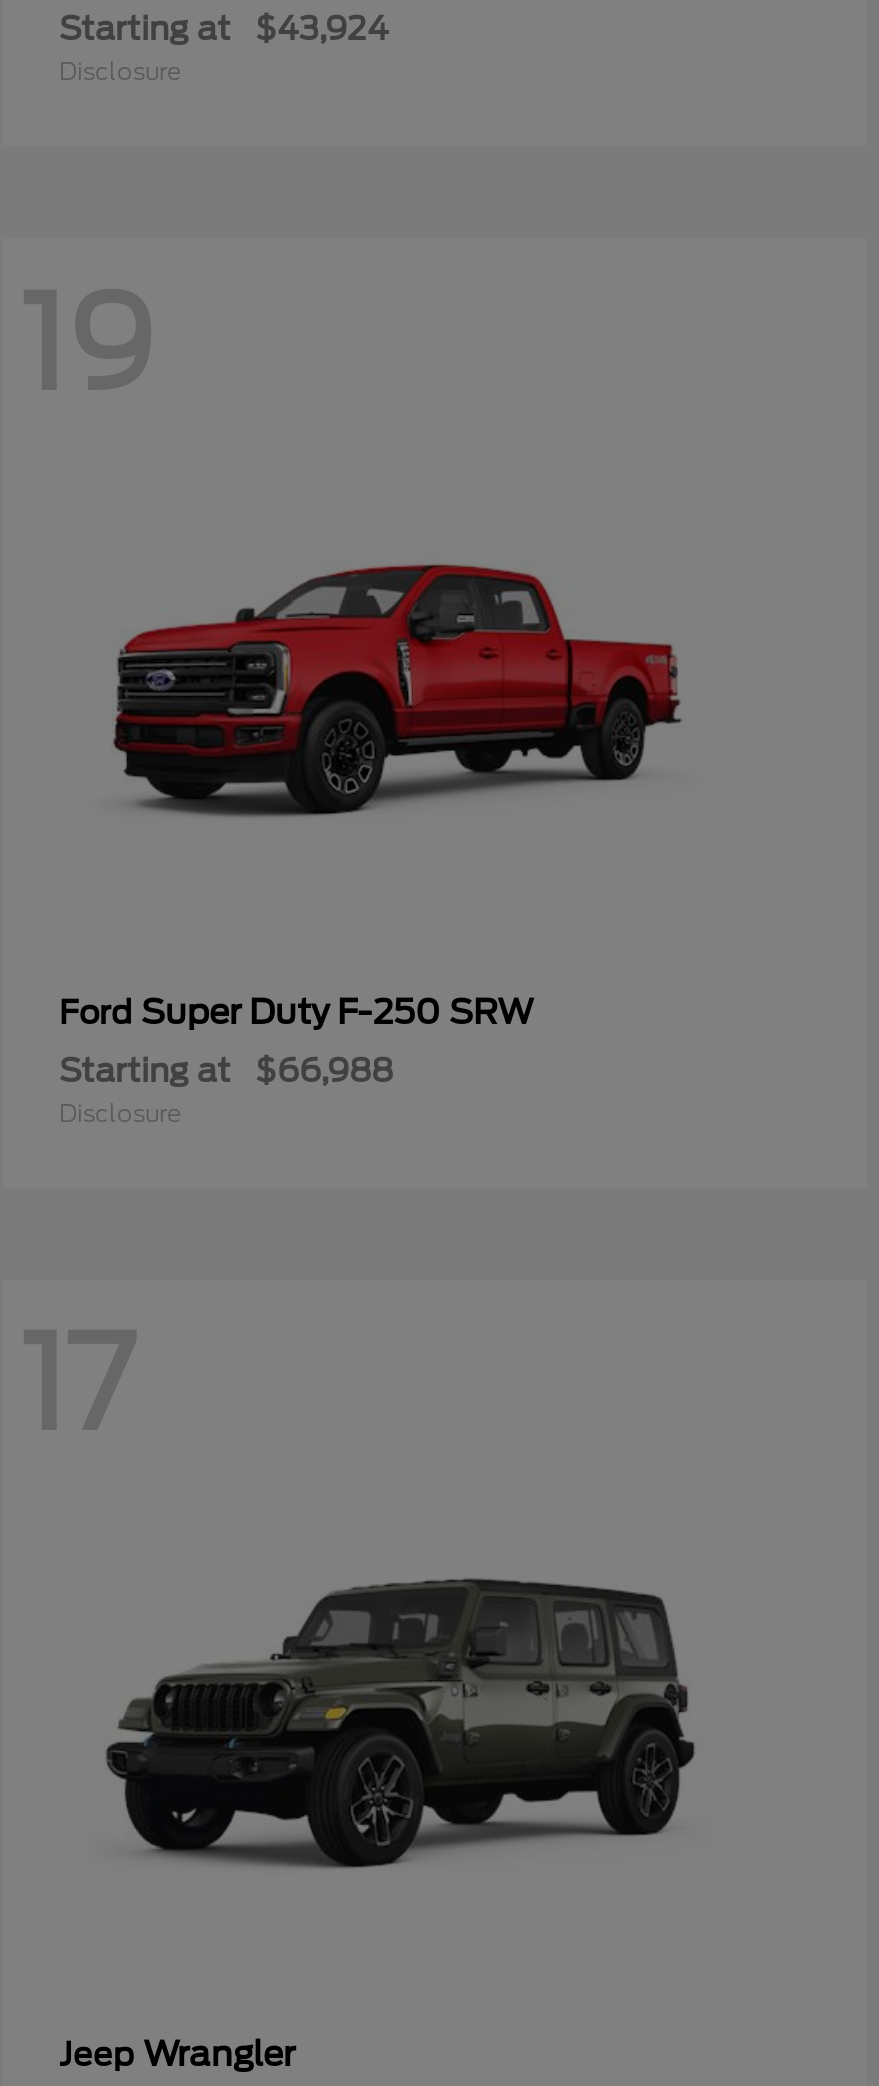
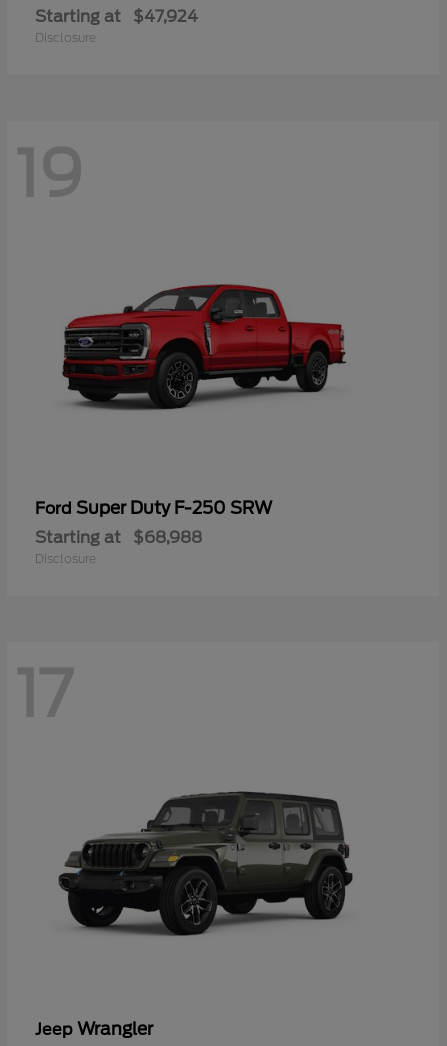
- Starting at $43,924
+ Starting at $47,924

- Starting at $66,988
+ Starting at $68,988
